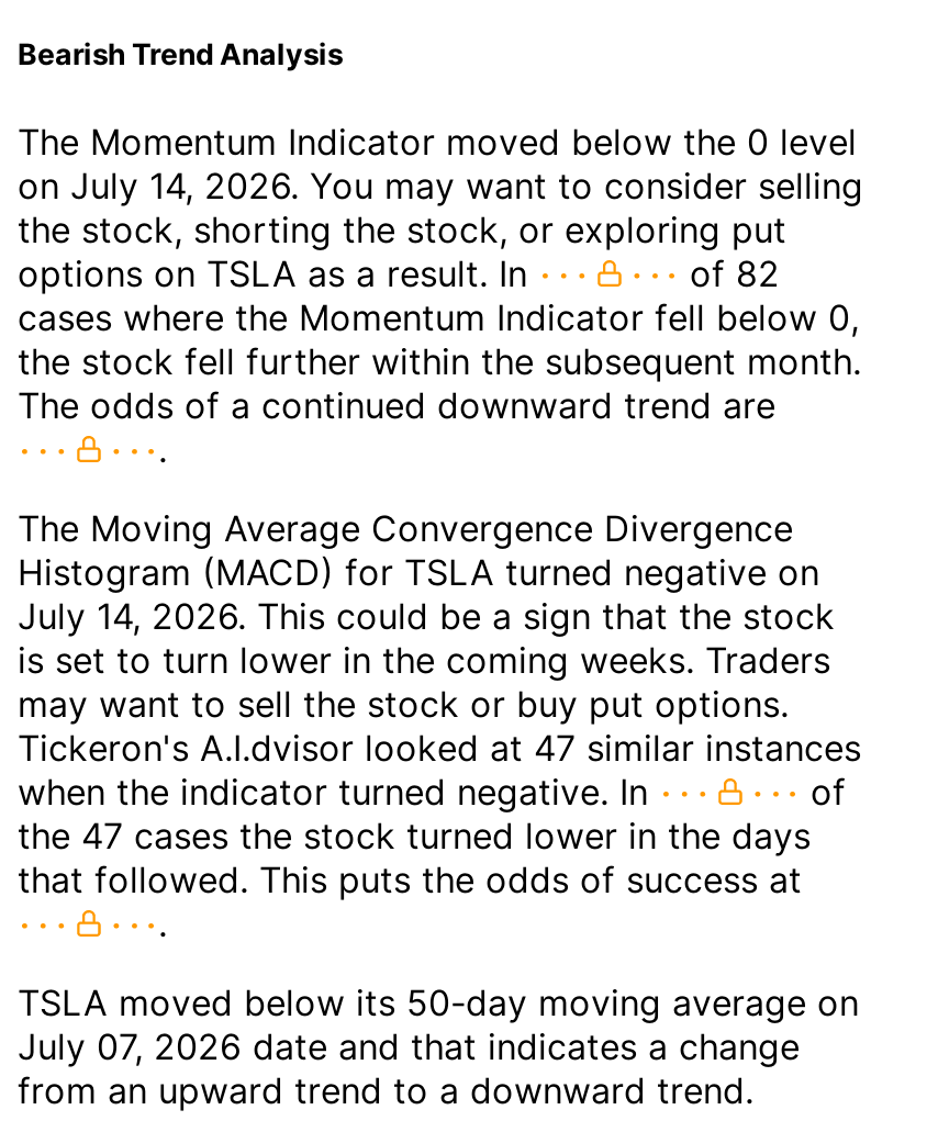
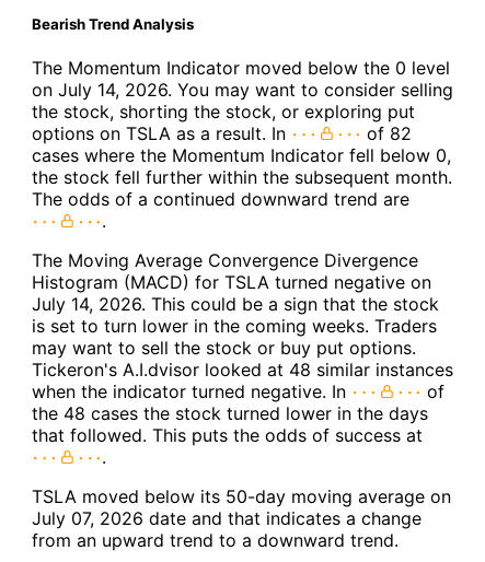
- Tickeron's A.I.dvisor looked at 47 similar instances
+ Tickeron's A.I.dvisor looked at 48 similar instances

- the 47 cases the stock turned lower in the days
+ the 48 cases the stock turned lower in the days
